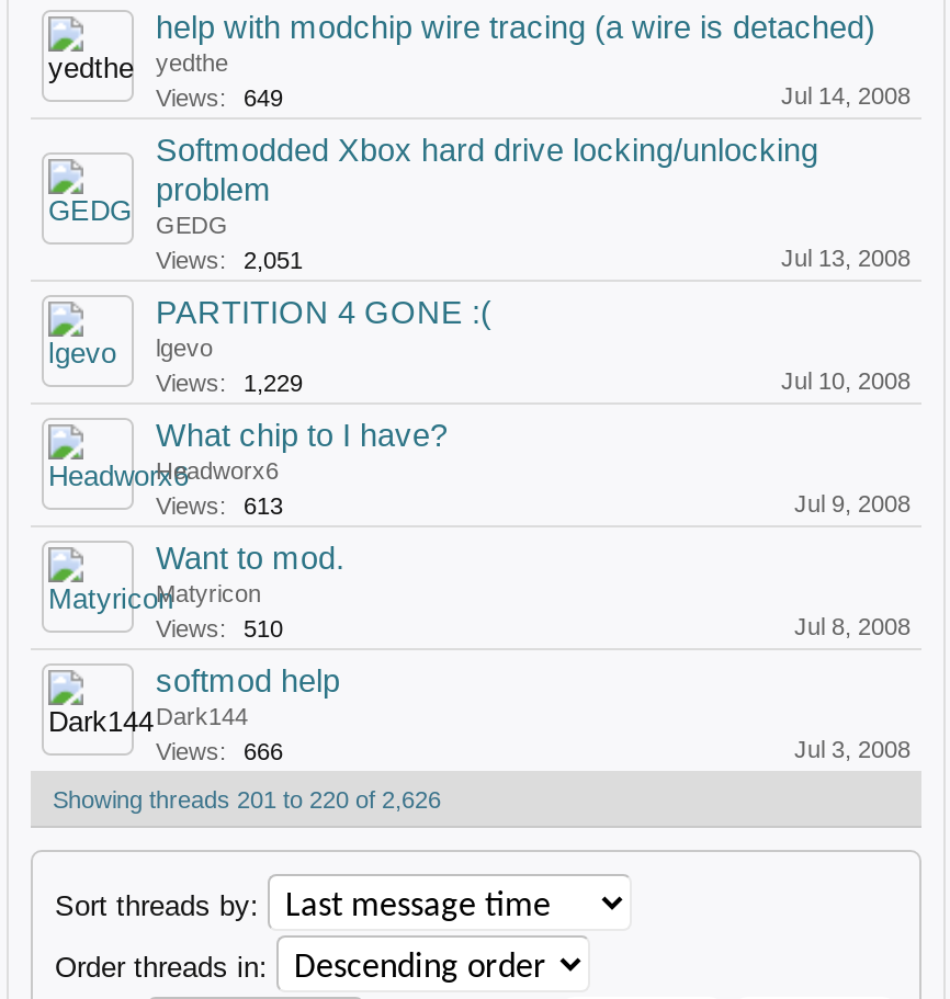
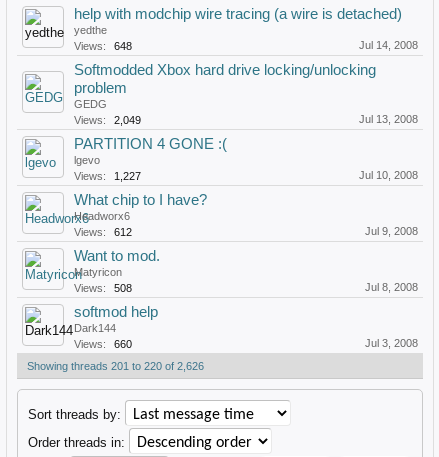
- Views: 649
+ Views: 648

- Views: 2,051
+ Views: 2,049

- Views: 1,229
+ Views: 1,227

- Views: 613
+ Views: 612

- Views: 510
+ Views: 508

- Views: 666
+ Views: 660
